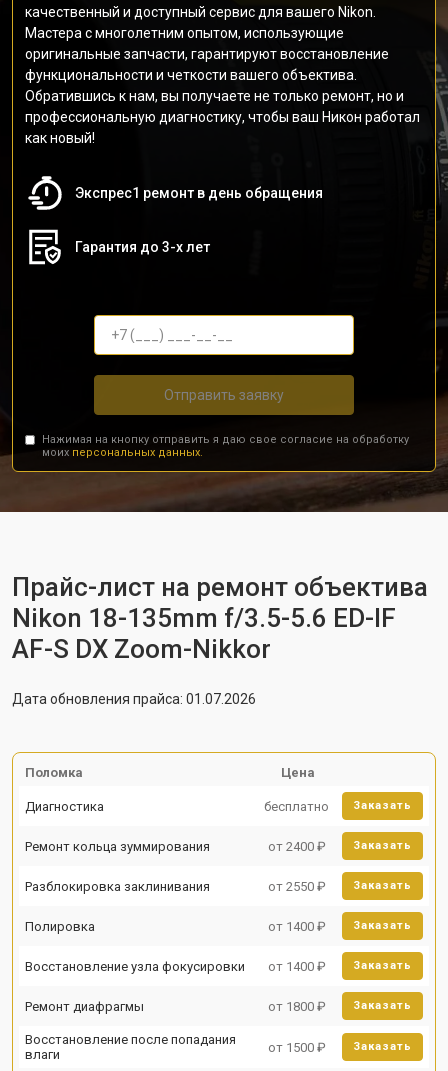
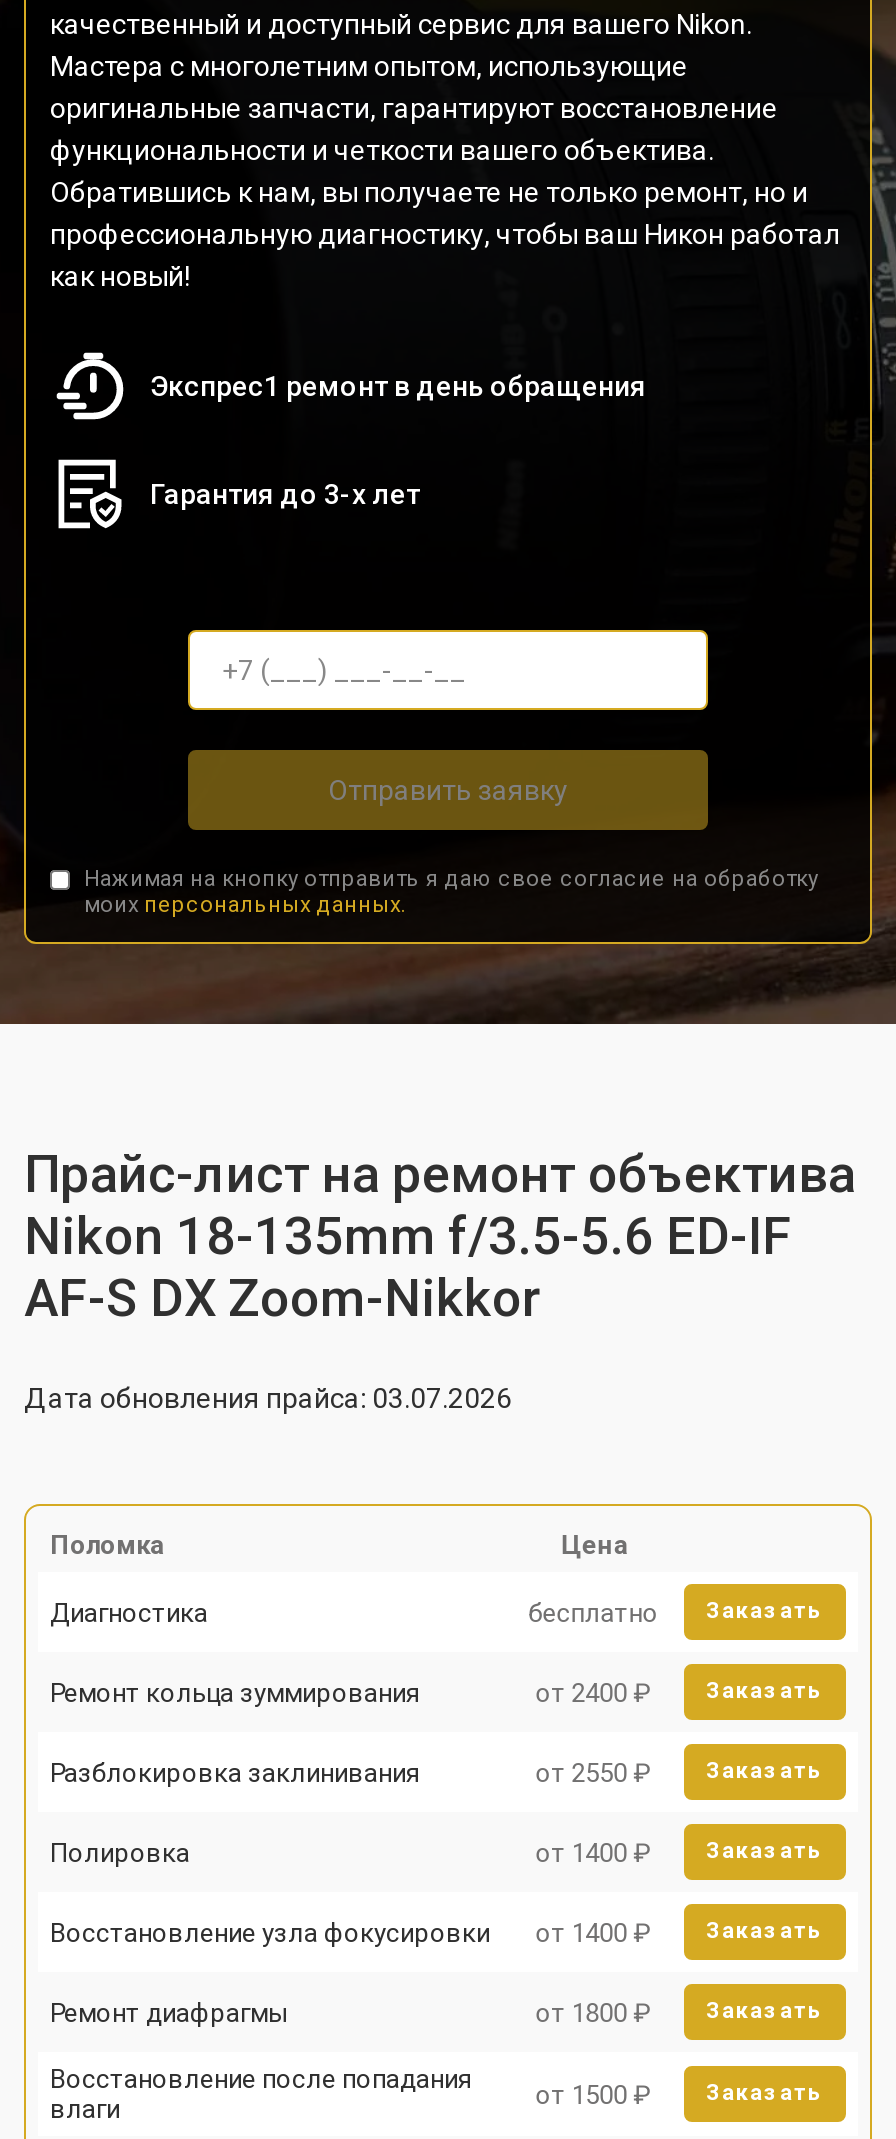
- Дата обновления прайса: 01.07.2026
+ Дата обновления прайса: 03.07.2026
